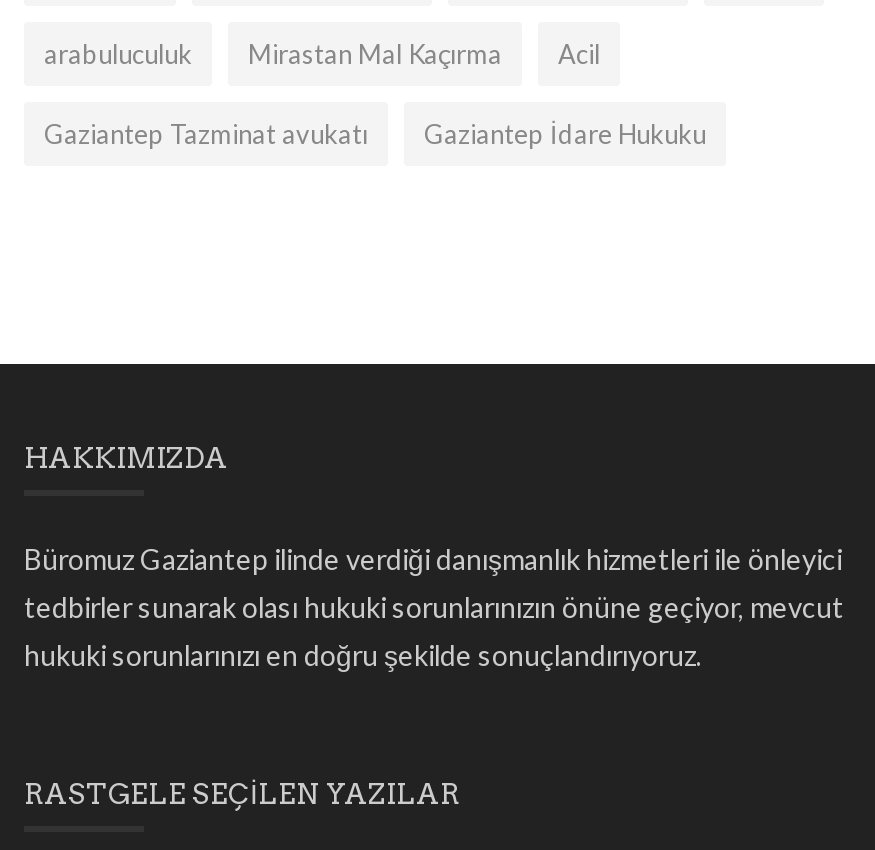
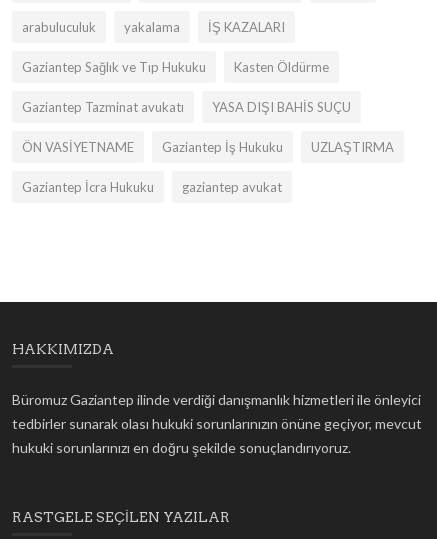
- Mirastan Mal Kaçırma
- Acil
+ yakalama
+ İŞ KAZALARI
+ Gaziantep Sağlık ve Tıp Hukuku
+ Kasten Öldürme

- Gaziantep İdare Hukuku
+ YASA DIŞI BAHİS SUÇU
+ ÖN VASİYETNAME
+ Gaziantep İş Hukuku
+ UZLAŞTIRMA
+ Gaziantep İcra Hukuku
+ gaziantep avukat
